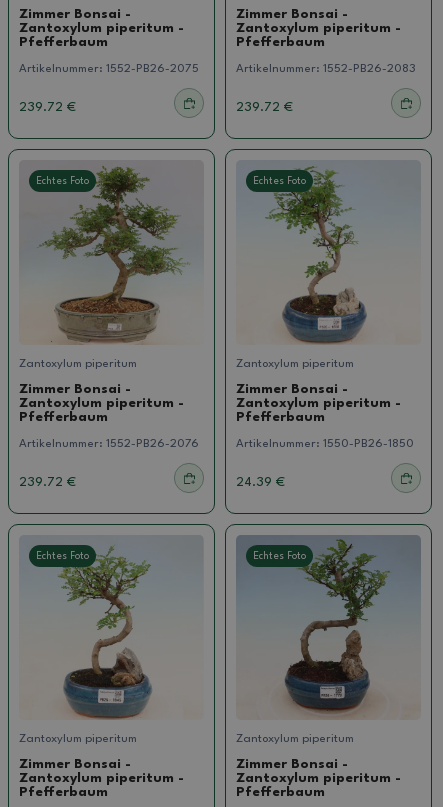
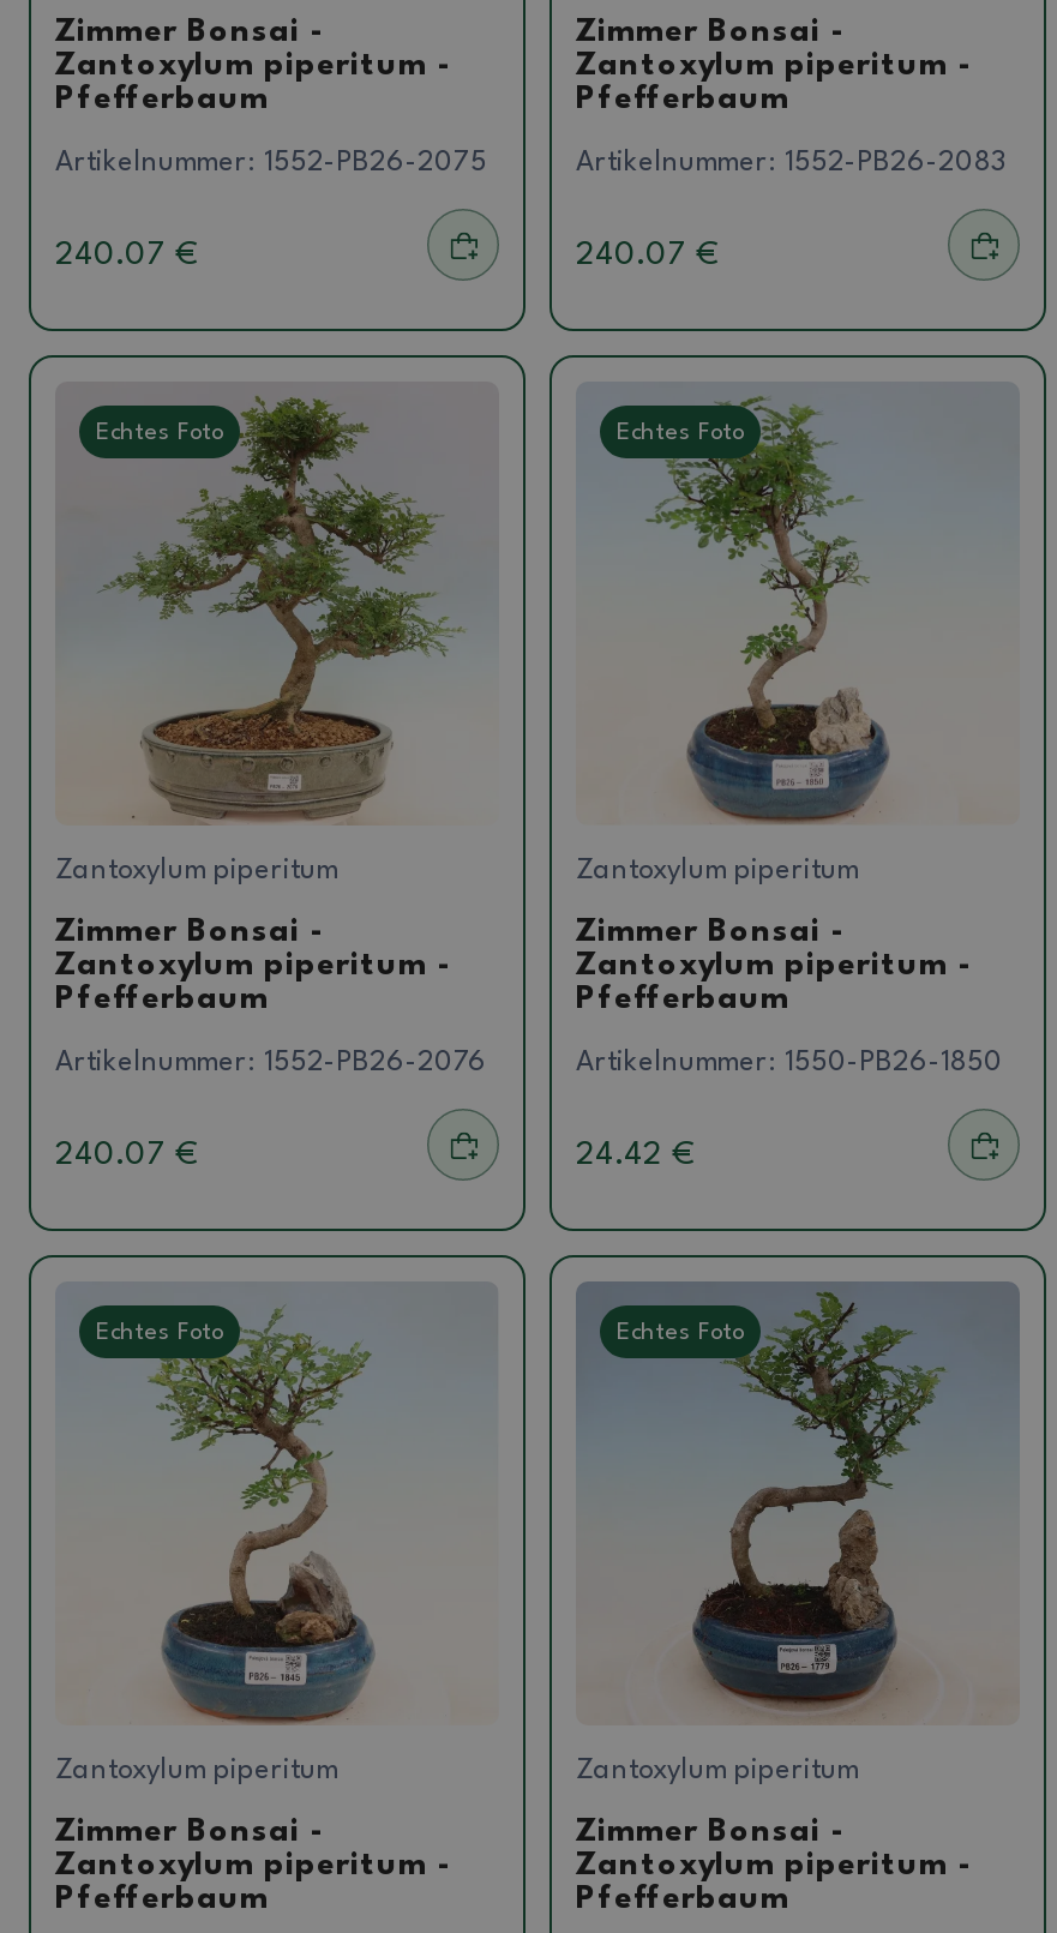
- 239.72 €
+ 240.07 €

- 239.72 €
+ 240.07 €

- 239.72 €
+ 240.07 €

- 24.39 €
+ 24.42 €
